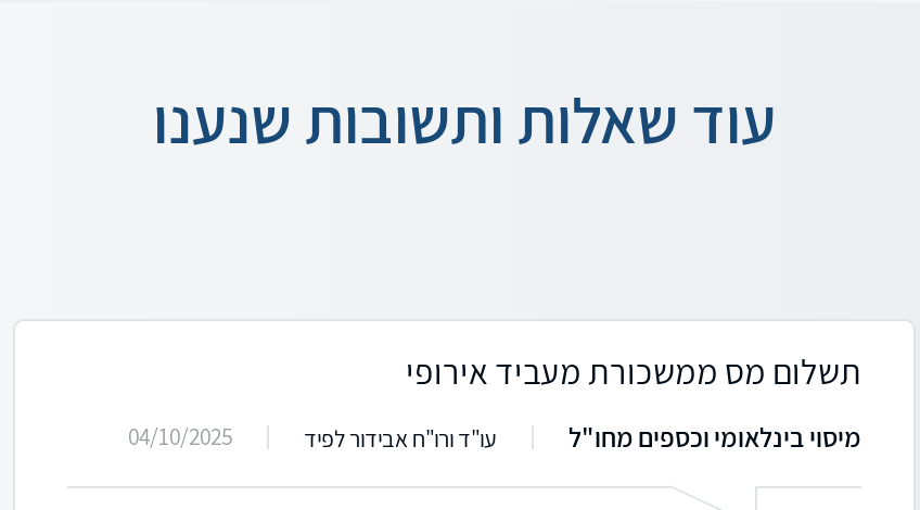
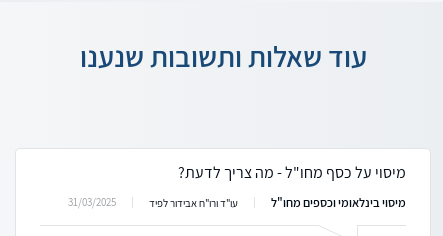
- תשלום מס ממשכורת מעביד אירופי
+ מיסוי על כסף מחו"ל - מה צריך לדעת?

- 04/10/2025
+ 31/03/2025
